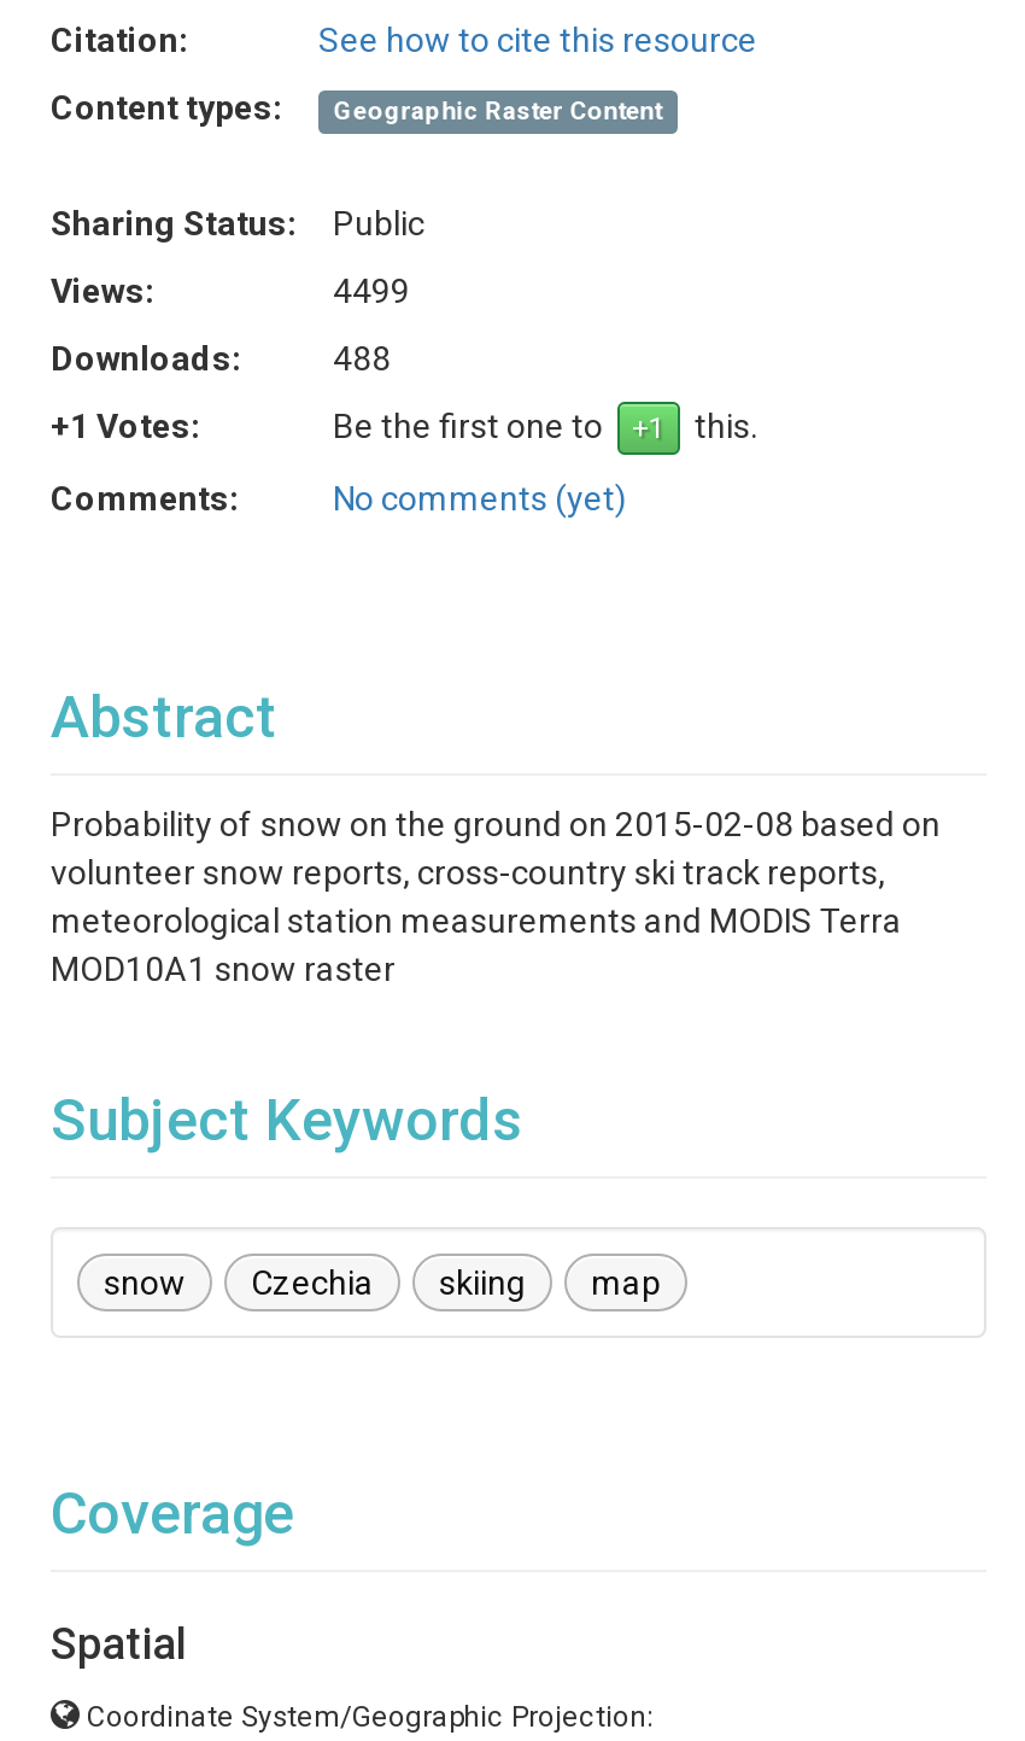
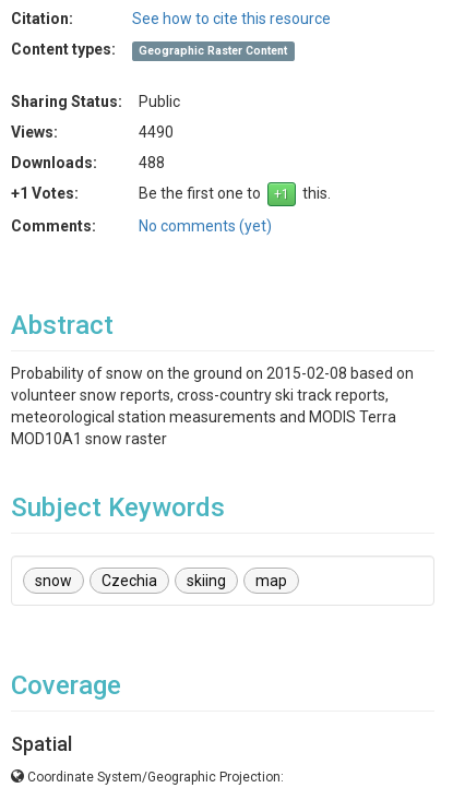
- 4499
+ 4490
